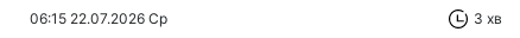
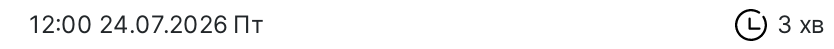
- 06:15 22.07.2026 Ср
+ 12:00 24.07.2026 Пт
